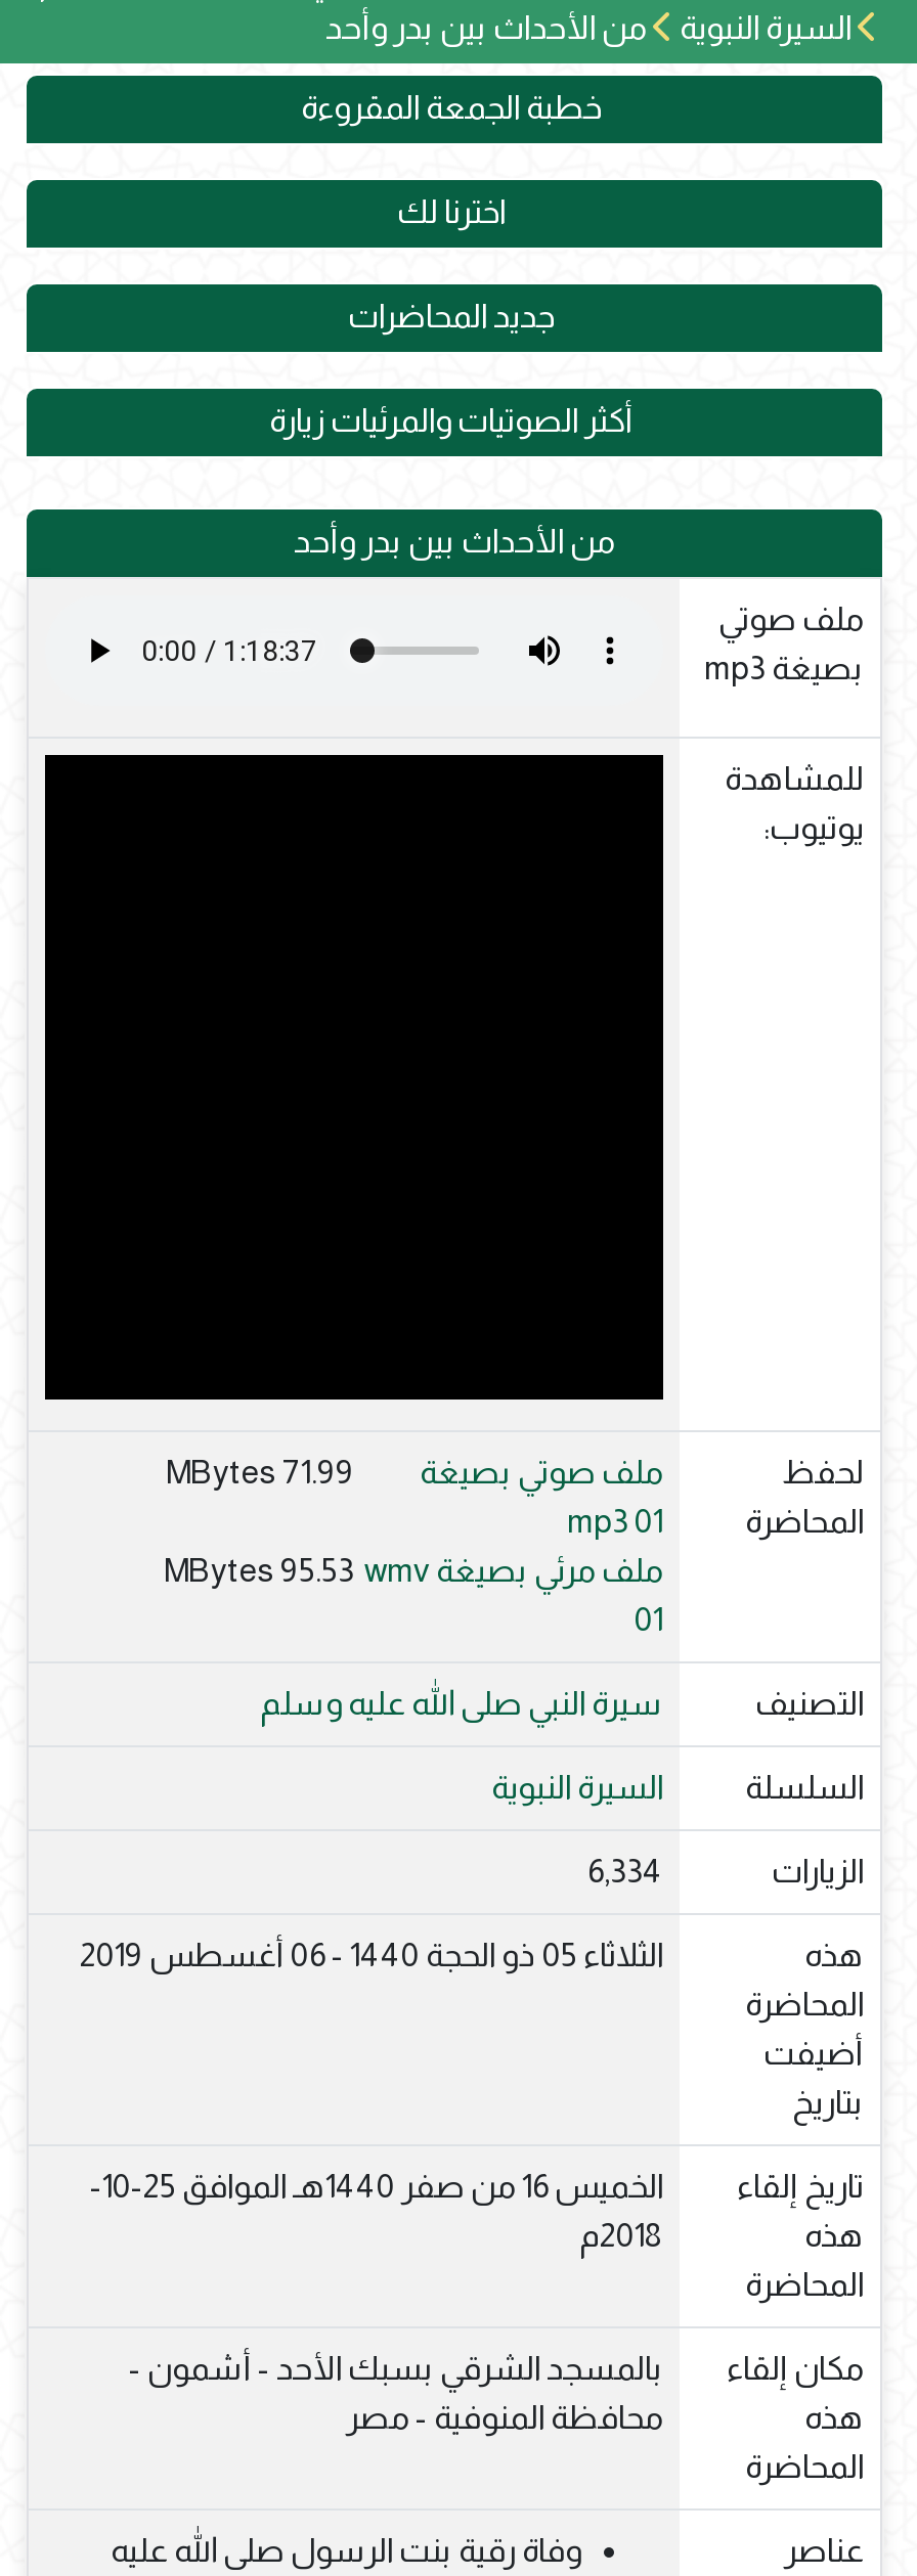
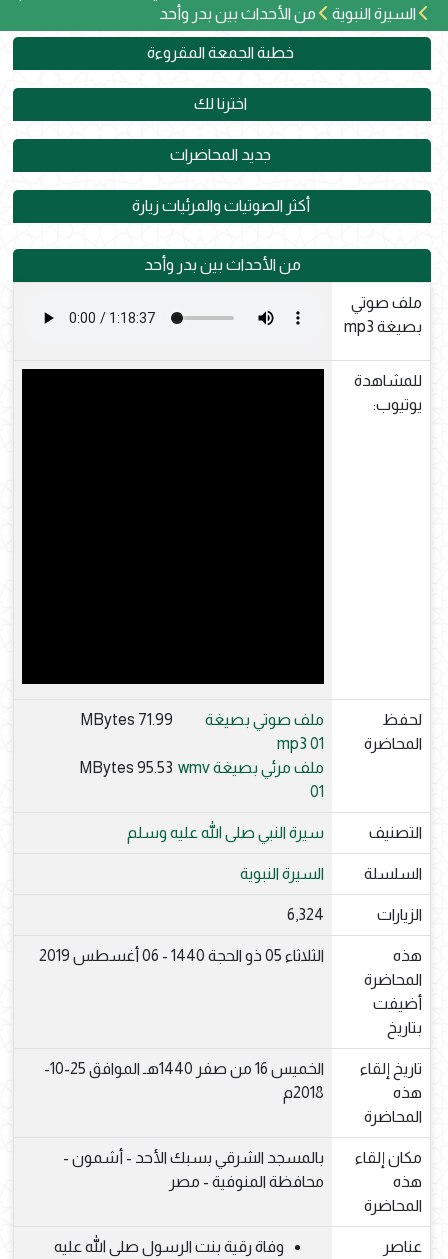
- 6,334
+ 6,324
